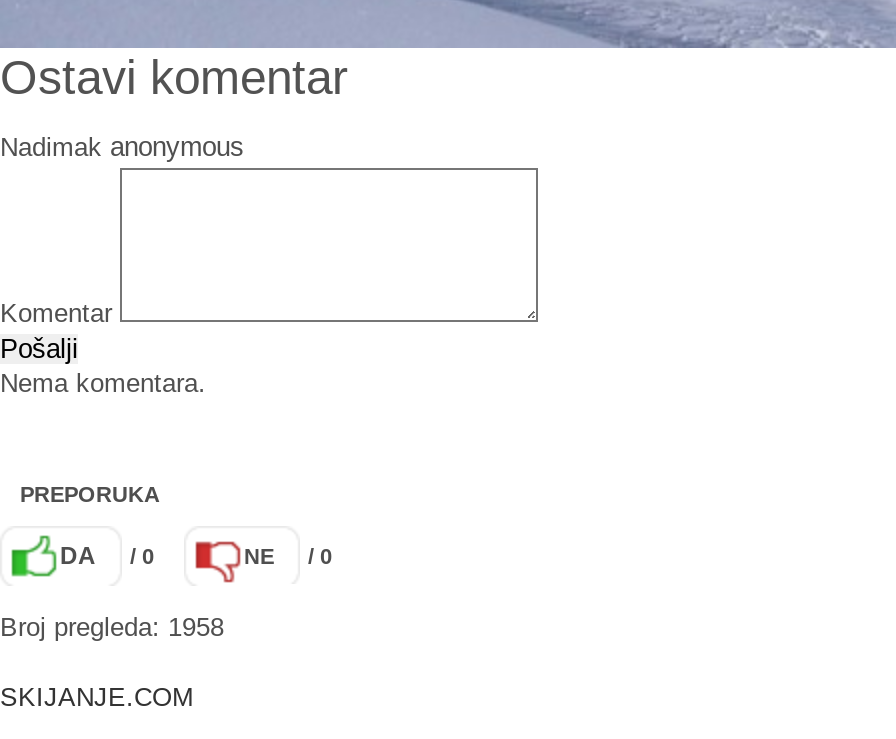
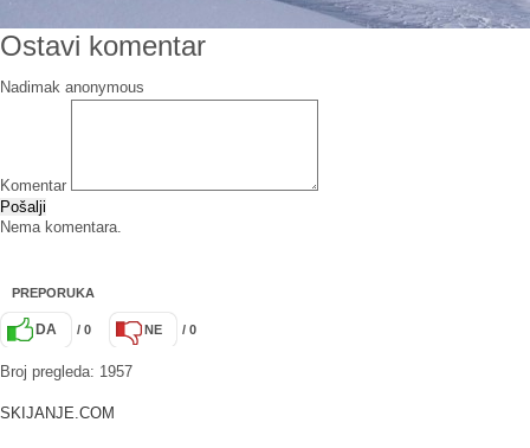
- Broj pregleda: 1958
+ Broj pregleda: 1957
